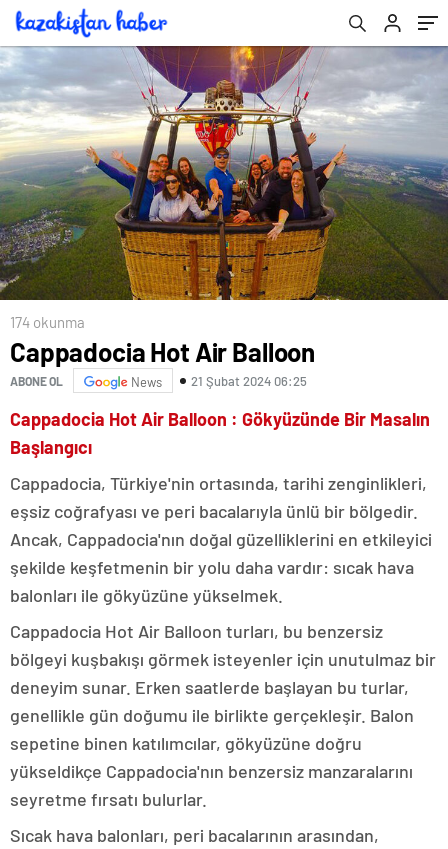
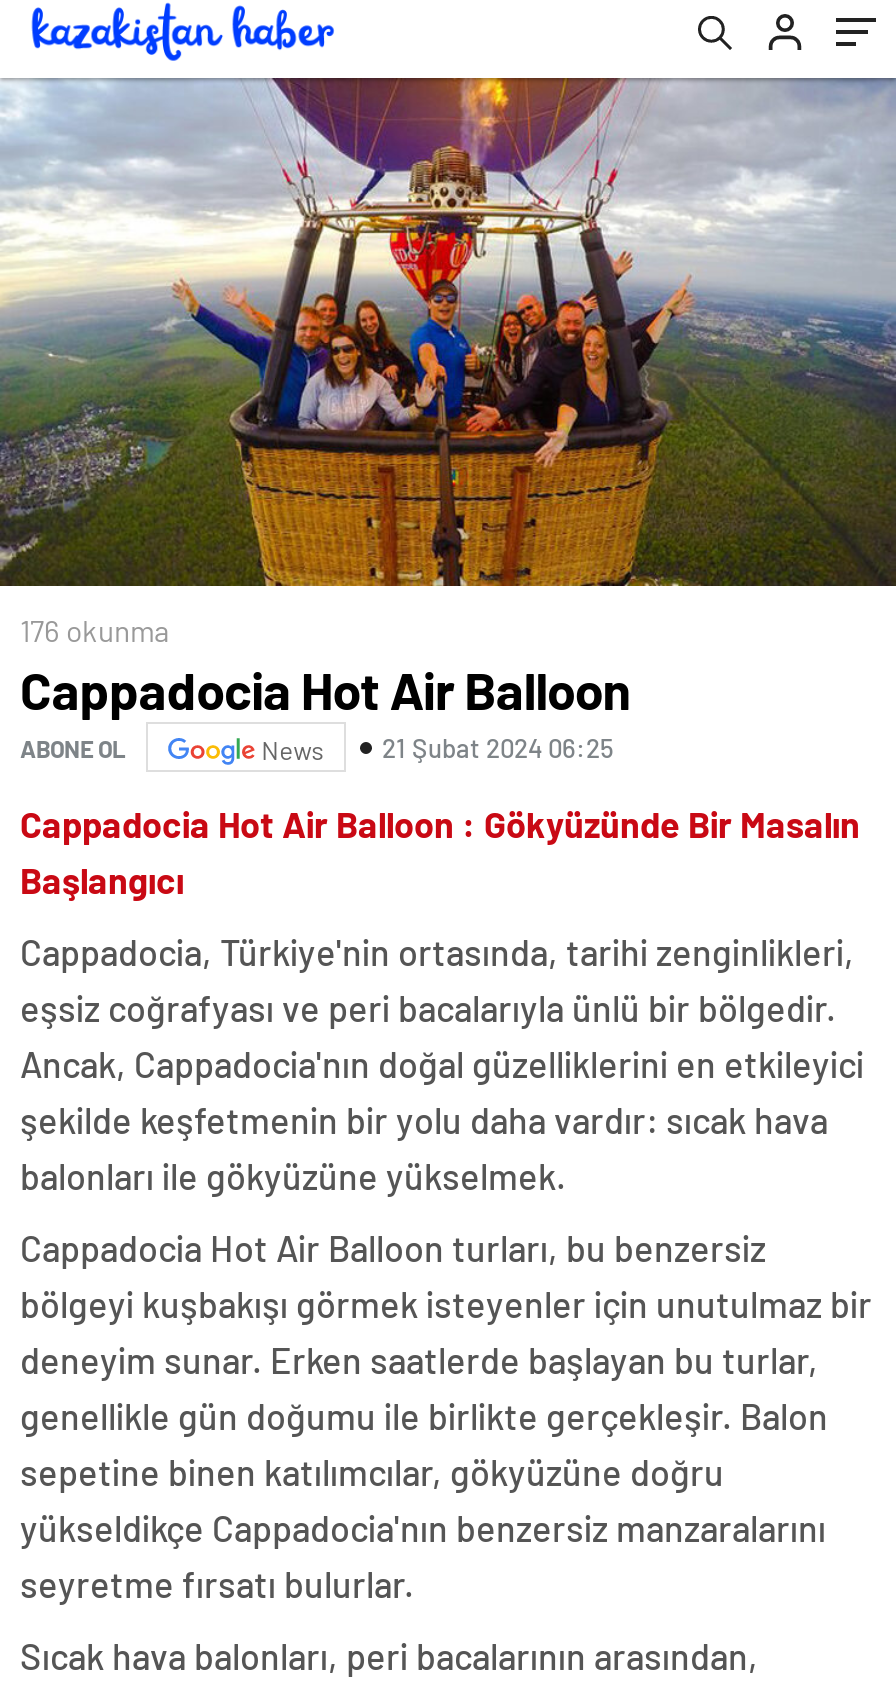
- 174 okunma
+ 176 okunma
